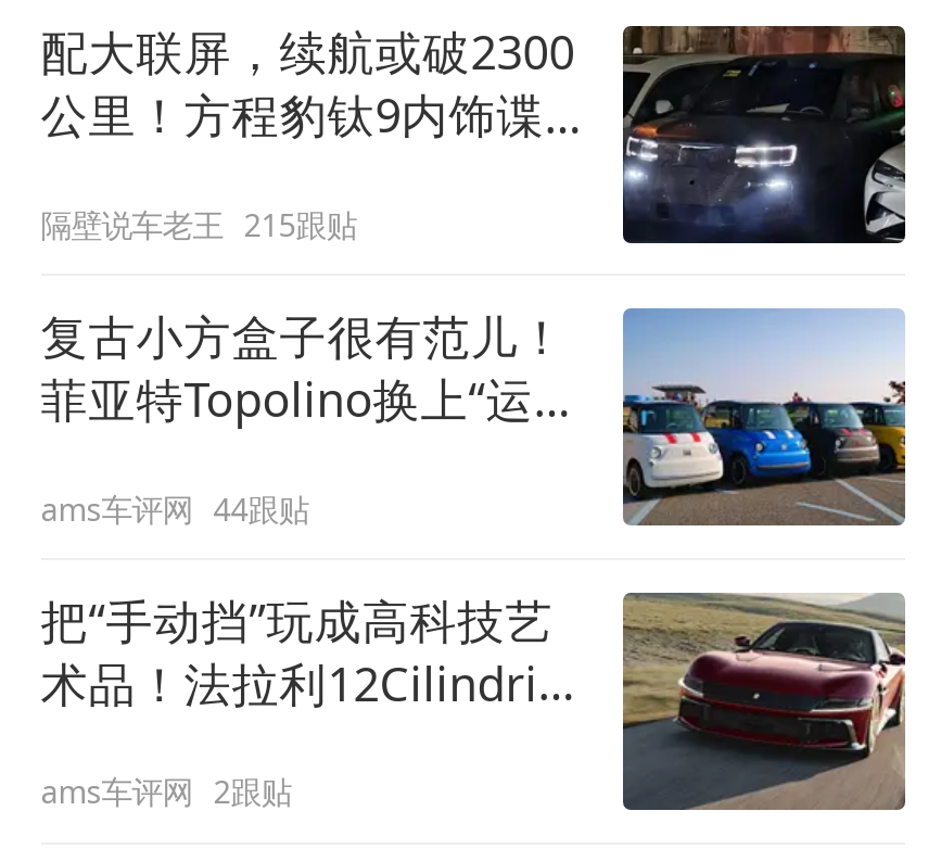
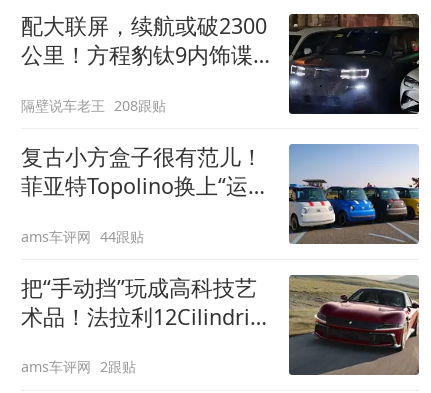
- 隔壁说车老王 215跟贴
+ 隔壁说车老王 208跟贴
